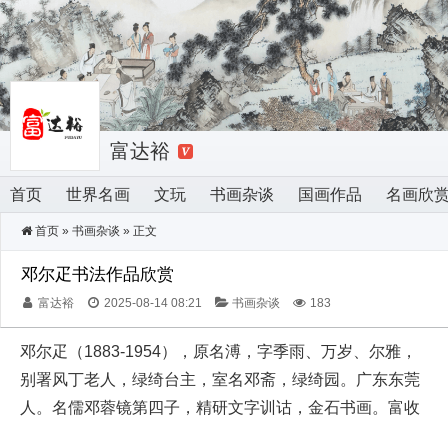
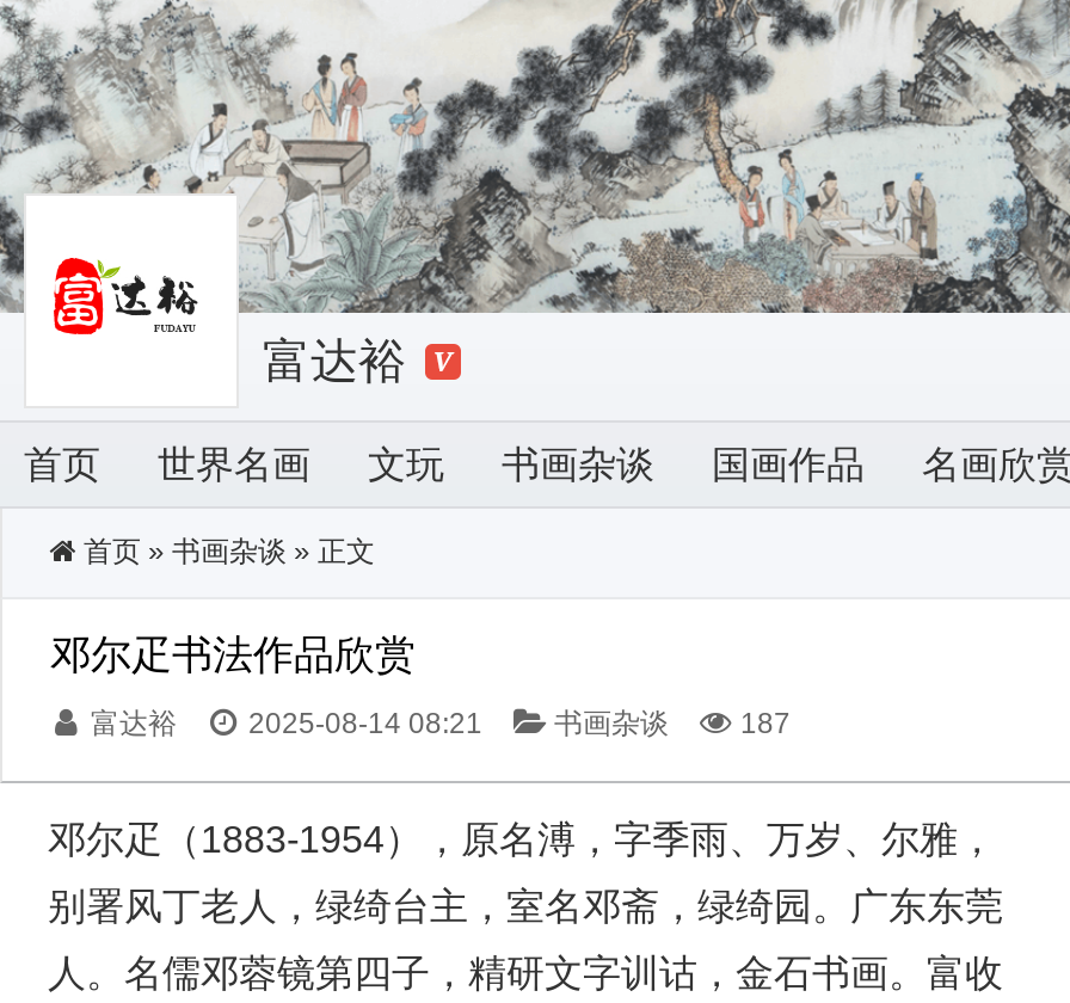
- 183
+ 187
